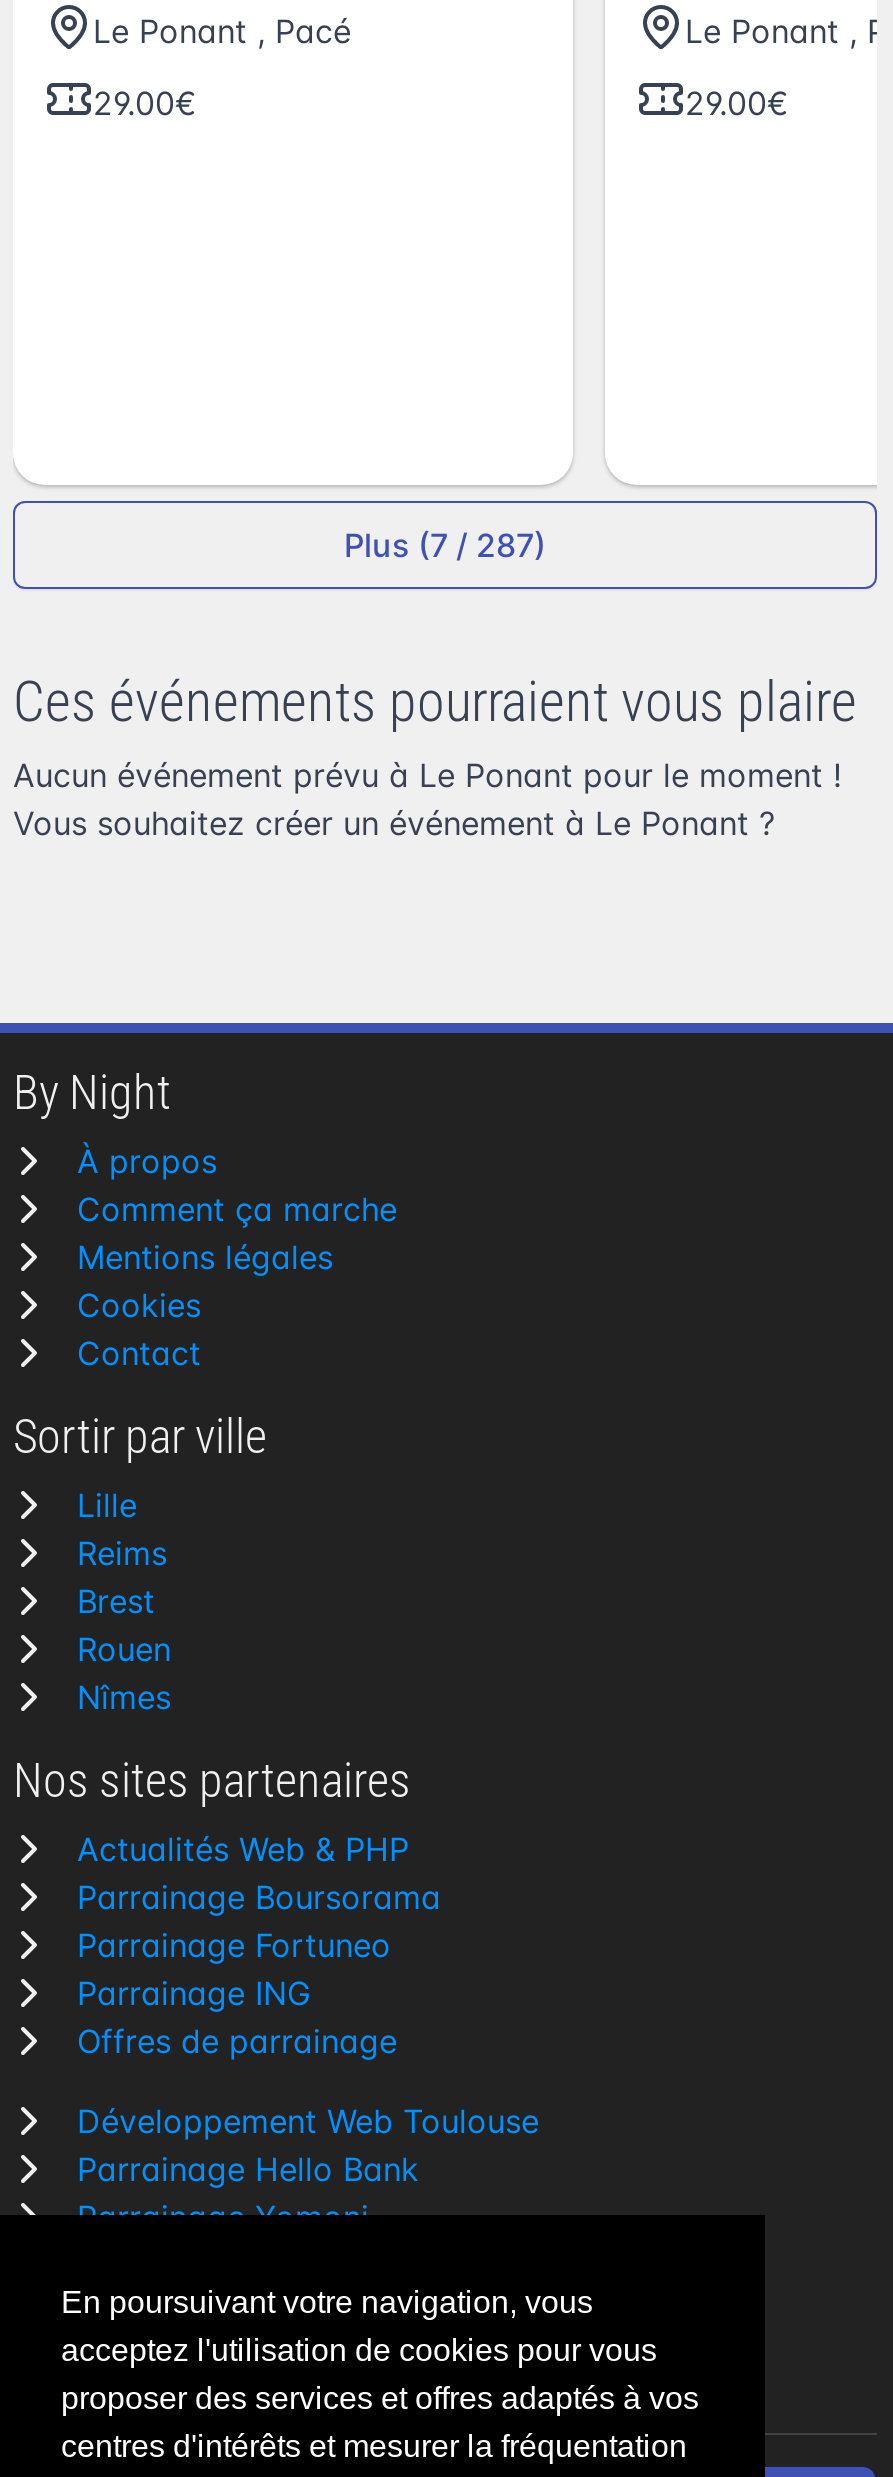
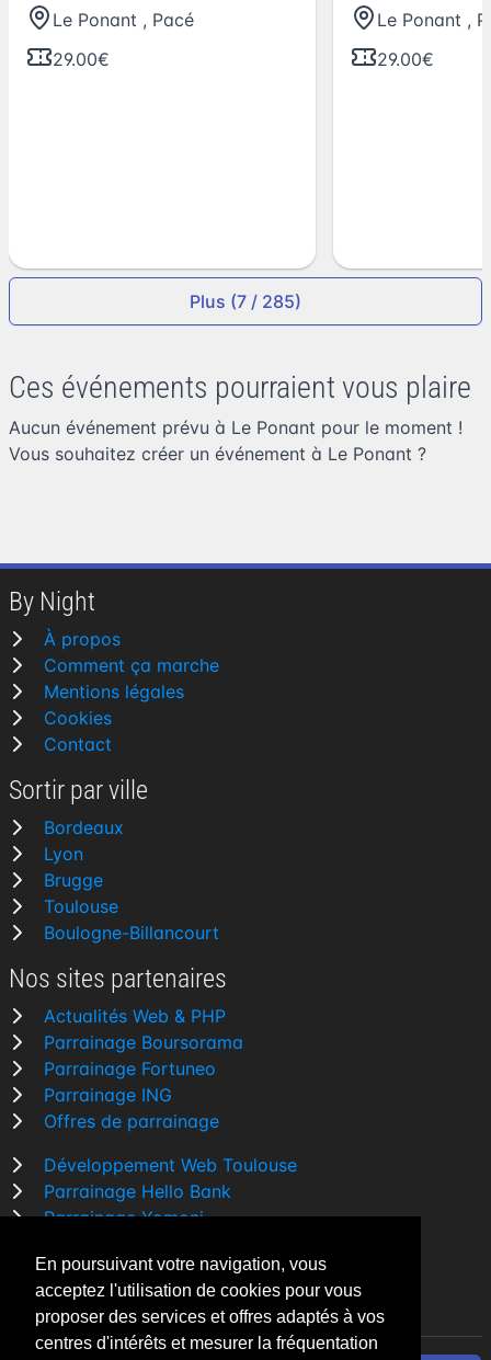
- Plus (7 / 287)
+ Plus (7 / 285)

- Lille
- Reims
- Brest
- Rouen
- Nîmes
+ Bordeaux
+ Lyon
+ Brugge
+ Toulouse
+ Boulogne-Billancourt
